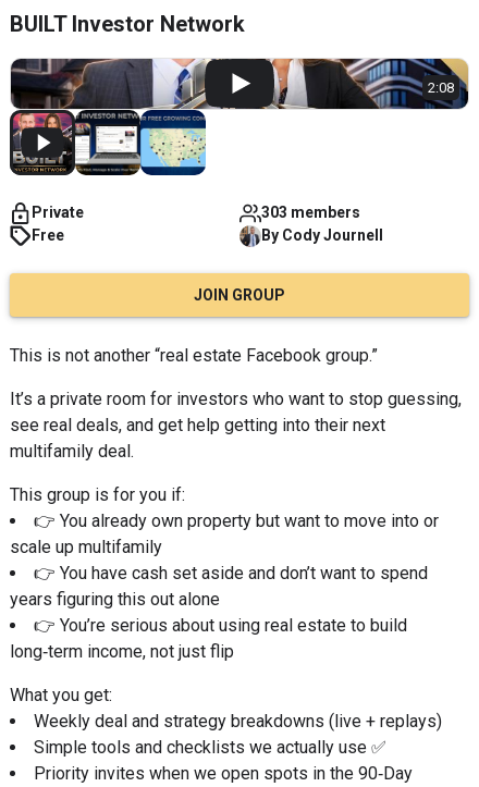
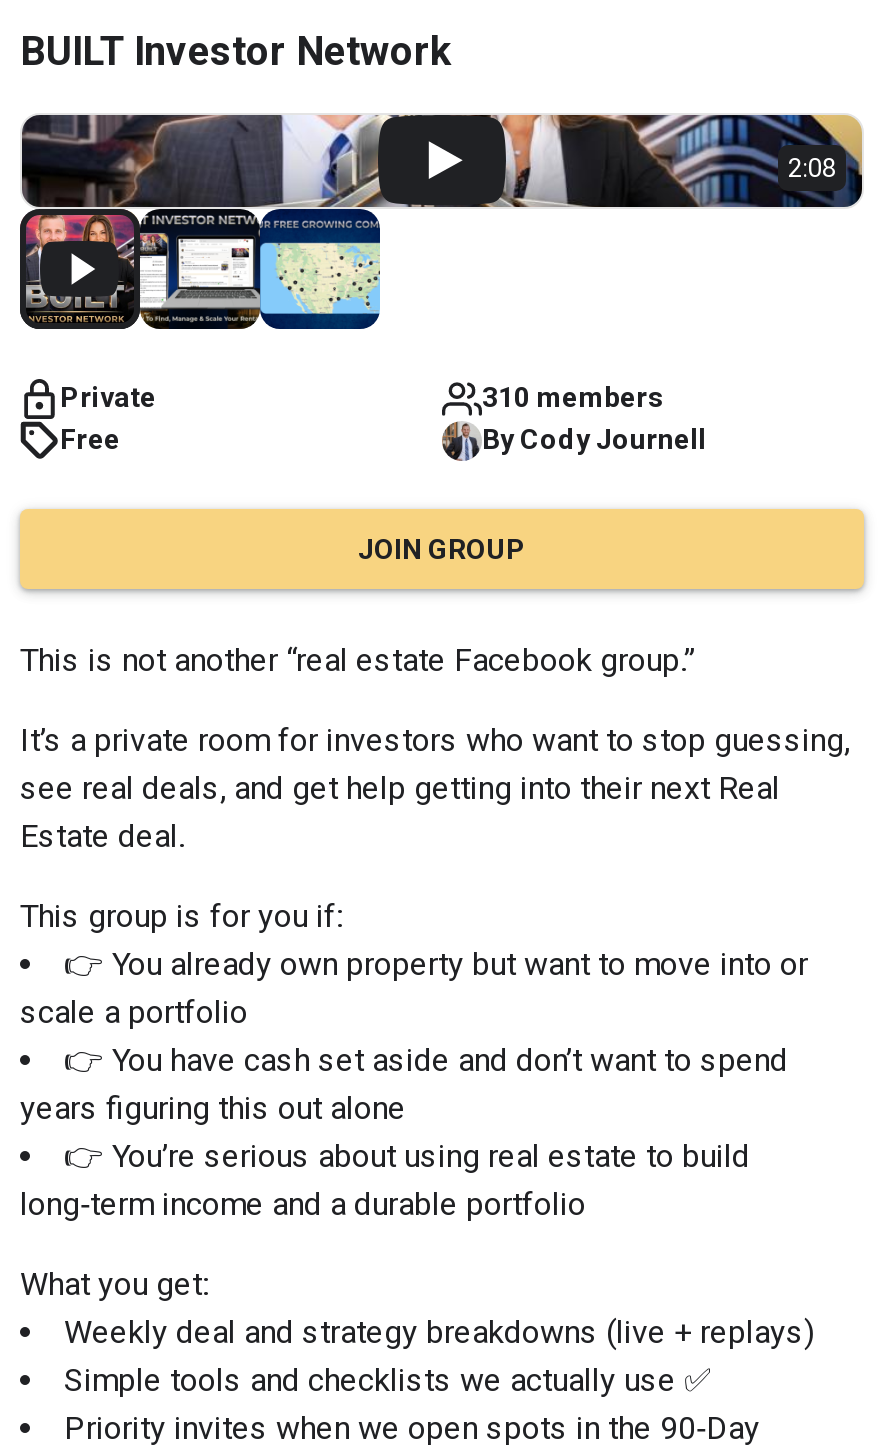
- 303 members
+ 310 members

- see real deals, and get help getting into their next
- multifamily deal.
+ see real deals, and get help getting into their next Real
+ Estate deal.

- scale up multifamily
+ scale a portfolio

- long‑term income, not just flip
+ long‑term income and a durable portfolio
